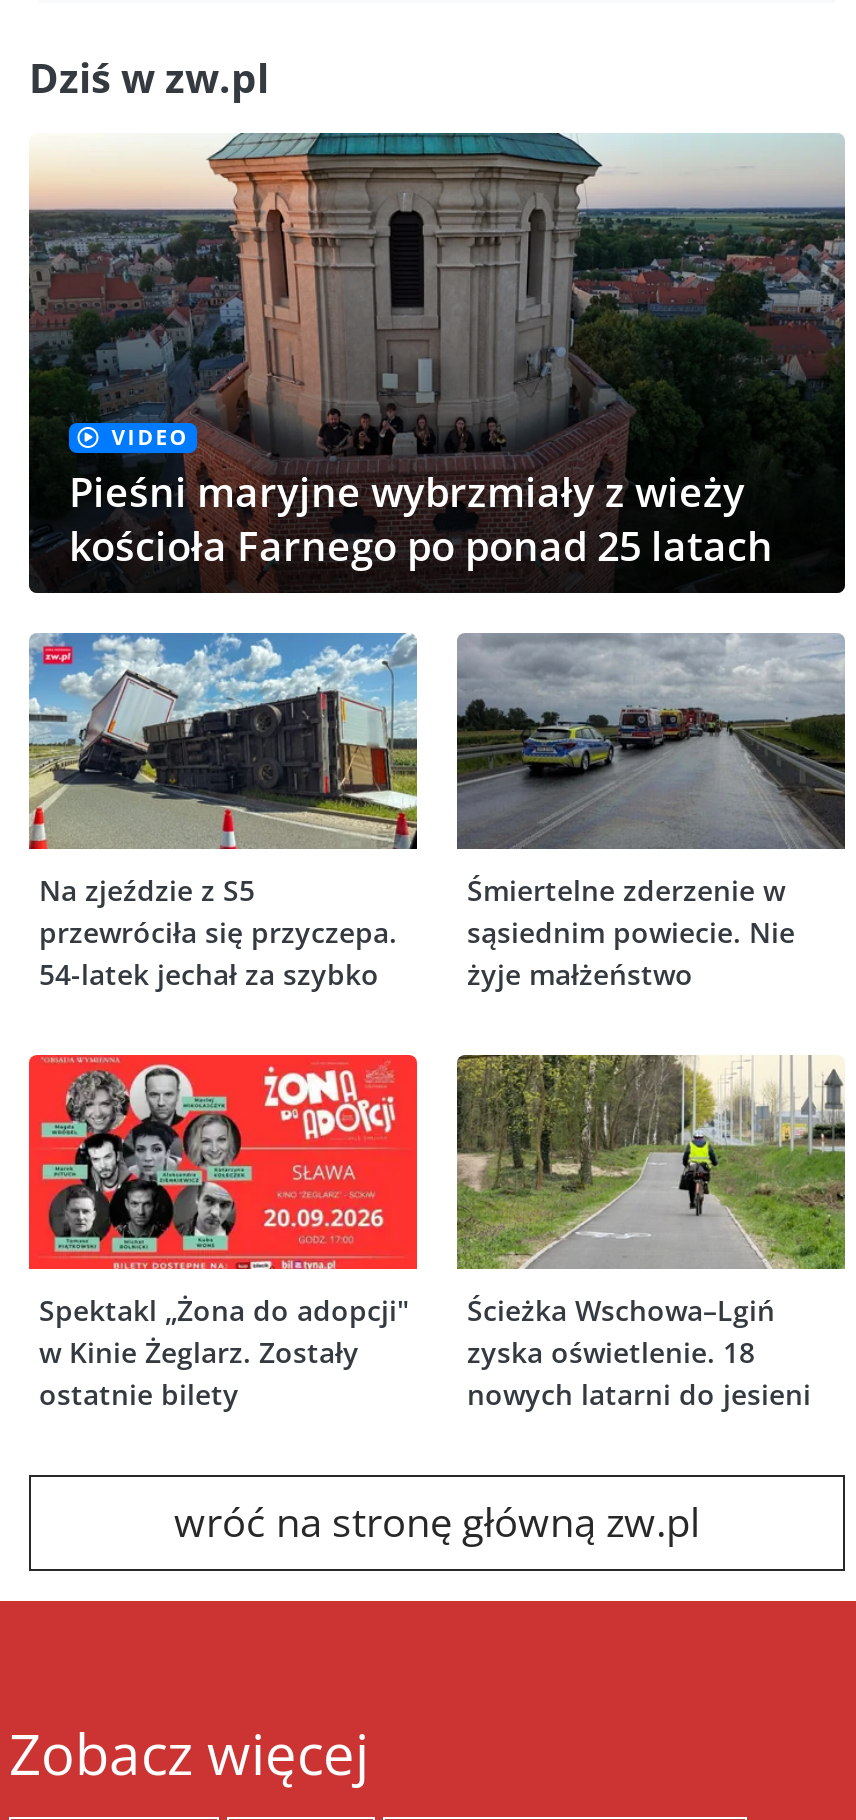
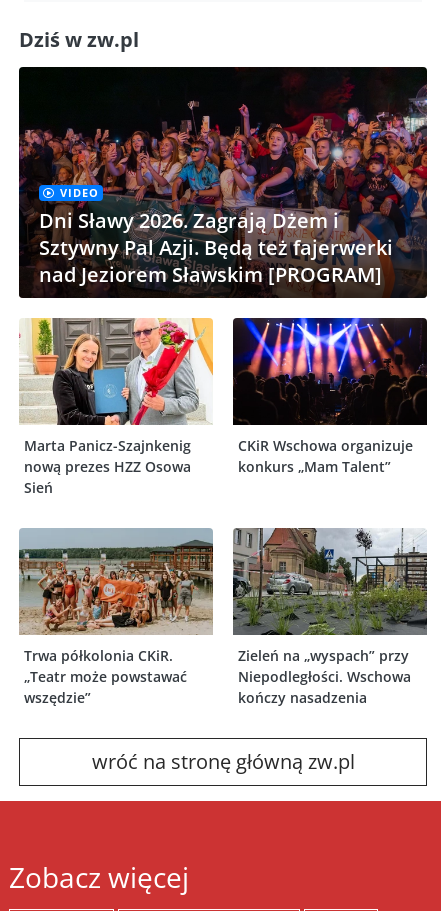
- [image]
- Pieśni maryjne wybrzmiały z wieży
- kościoła Farnego po ponad 25 latach
+ [image]
+ Dni Sławy 2026. Zagrają Dżem i
+ Sztywny Pal Azji. Będą też fajerwerki
+ nad Jeziorem Sławskim [PROGRAM]

moved up: VIDEO

- [image]
- Na zjeździe z S5
- przewróciła się przyczepa.
- 54-latek jechał za szybko
+ [image]
+ Marta Panicz-Szajnkenig
+ nową prezes HZZ Osowa
+ Sień

- [image]
- Śmiertelne zderzenie w
- sąsiednim powiecie. Nie
- żyje małżeństwo
+ [image]
+ CKiR Wschowa organizuje
+ konkurs „Mam Talent”

- [image]
- Spektakl „Żona do adopcji"
- w Kinie Żeglarz. Zostały
- ostatnie bilety
+ [image]
+ Trwa półkolonia CKiR.
+ „Teatr może powstawać
+ wszędzie”

- [image]
- Ścieżka Wschowa–Lgiń
- zyska oświetlenie. 18
- nowych latarni do jesieni
+ [image]
+ Zieleń na „wyspach” przy
+ Niepodległości. Wschowa
+ kończy nasadzenia
